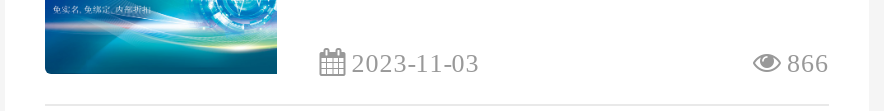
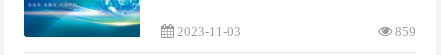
- 866
+ 859
